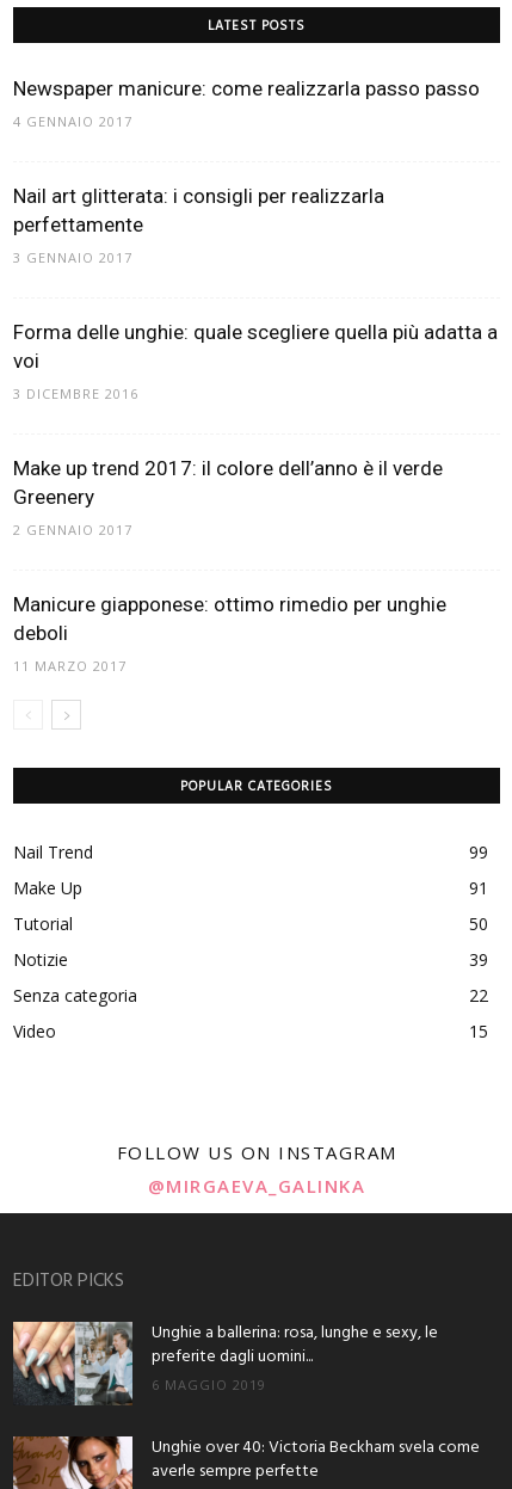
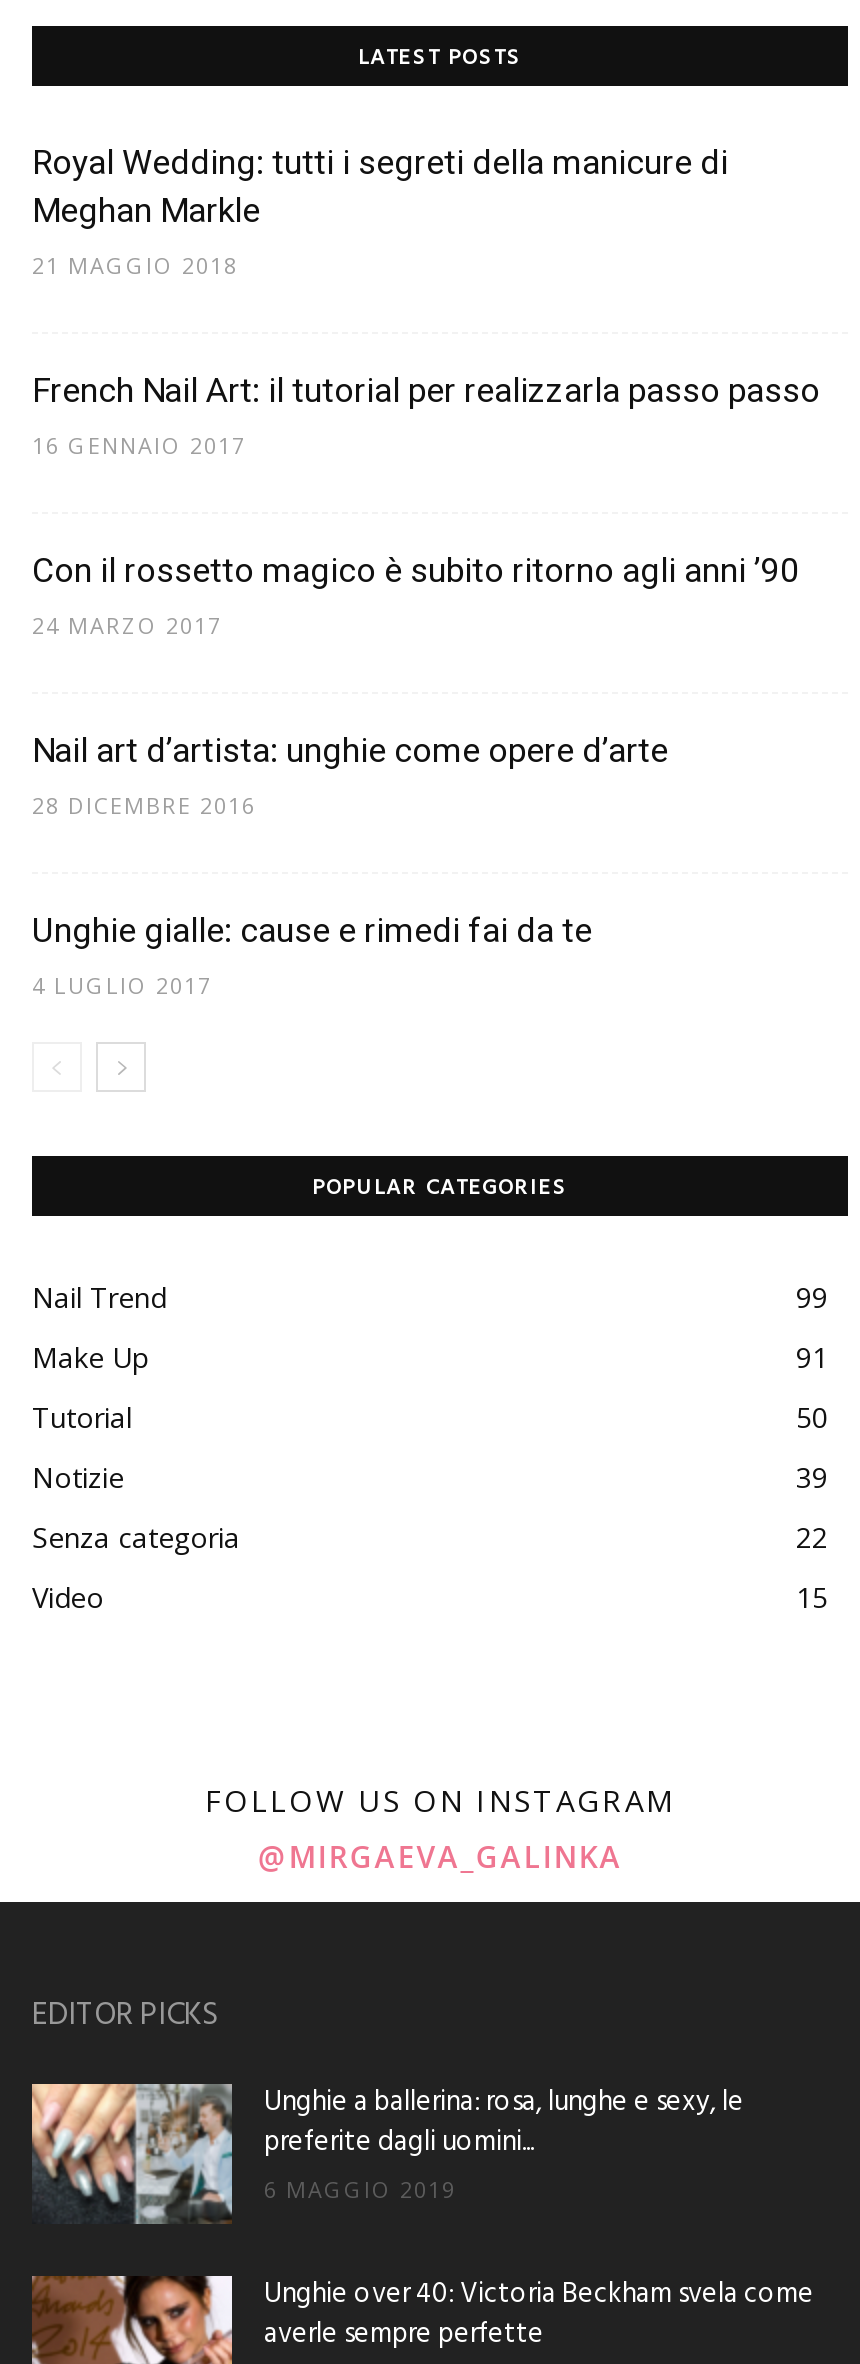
- Newspaper manicure: come realizzarla passo passo
+ Royal Wedding: tutti i segreti della manicure di
+ Meghan Markle

- 4 GENNAIO 2017
+ 21 MAGGIO 2018

- Nail art glitterata: i consigli per realizzarla
- perfettamente
+ French Nail Art: il tutorial per realizzarla passo passo

- 3 GENNAIO 2017
+ 16 GENNAIO 2017

- Forma delle unghie: quale scegliere quella più adatta a
- voi
+ Con il rossetto magico è subito ritorno agli anni ’90

- 3 DICEMBRE 2016
+ 24 MARZO 2017

- Make up trend 2017: il colore dell’anno è il verde
- Greenery
+ Nail art d’artista: unghie come opere d’arte

- 2 GENNAIO 2017
+ 28 DICEMBRE 2016

- Manicure giapponese: ottimo rimedio per unghie
- deboli
+ Unghie gialle: cause e rimedi fai da te

- 11 MARZO 2017
+ 4 LUGLIO 2017
